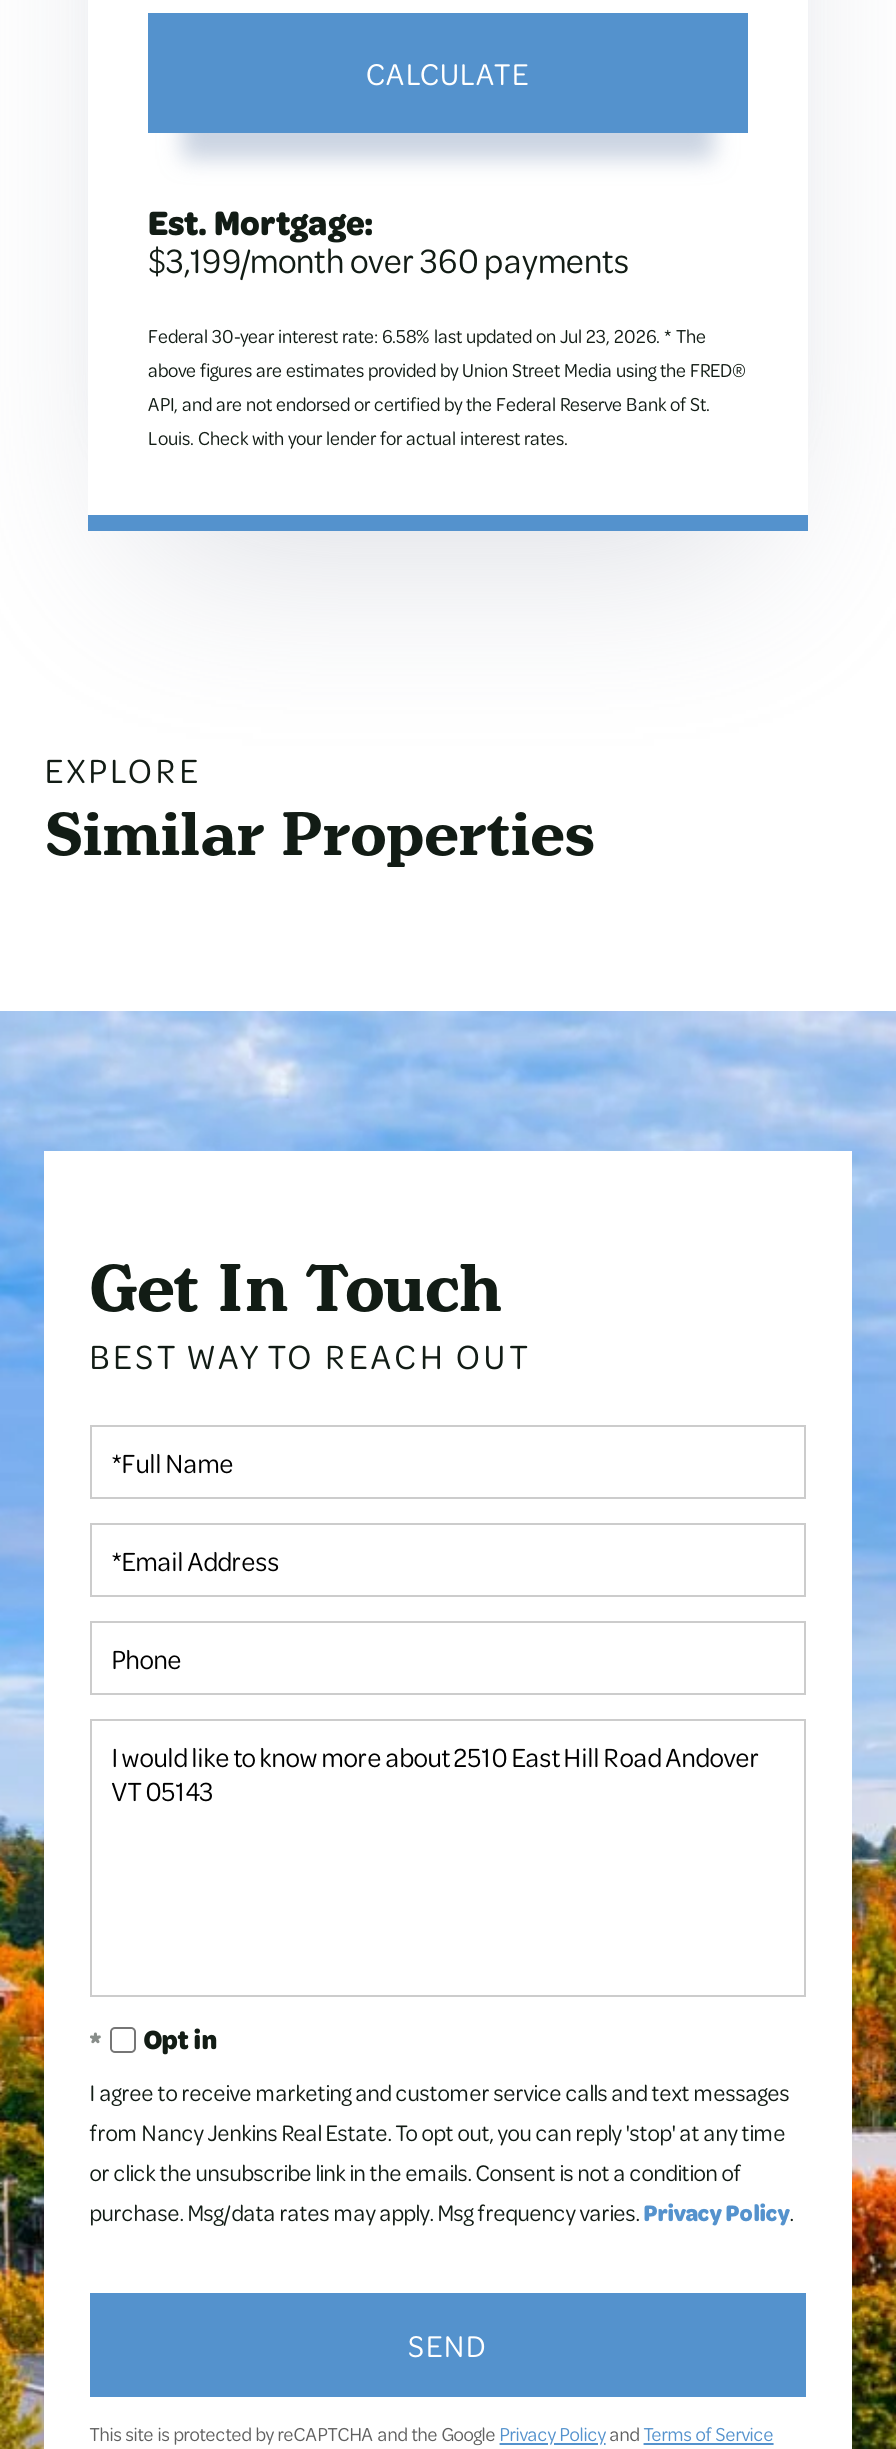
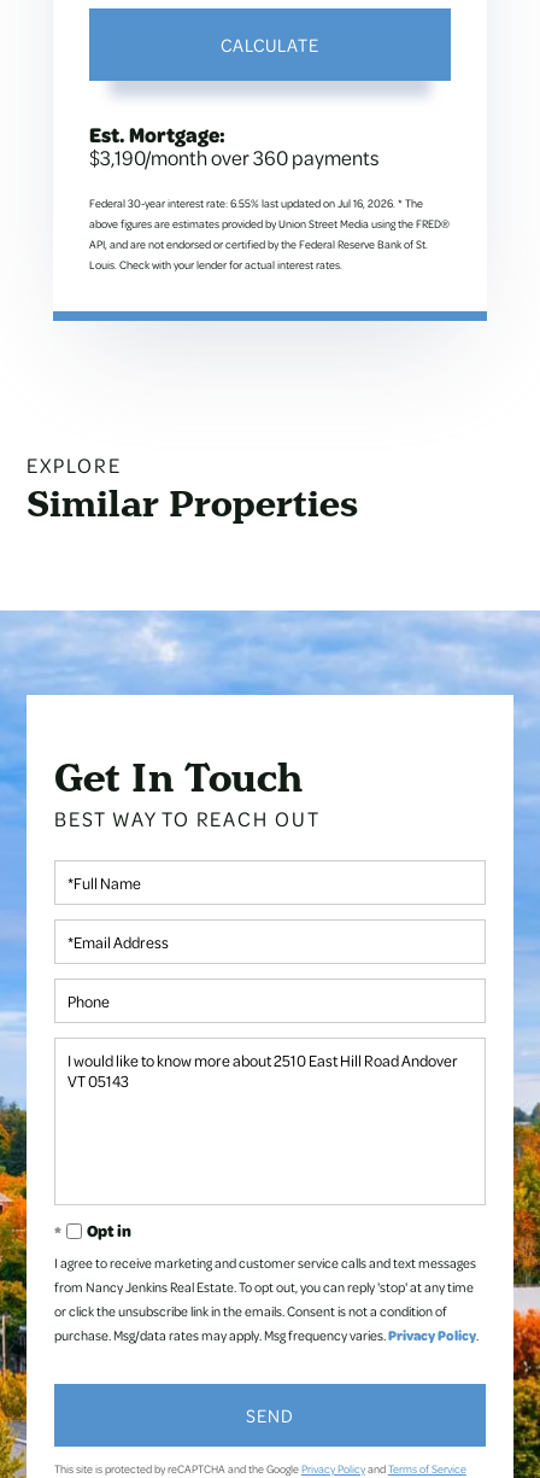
- $3,199/month over 360 payments
+ $3,190/month over 360 payments

- Federal 30-year interest rate: 6.58% last updated on Jul 23, 2026. * The
+ Federal 30-year interest rate: 6.55% last updated on Jul 16, 2026. * The
